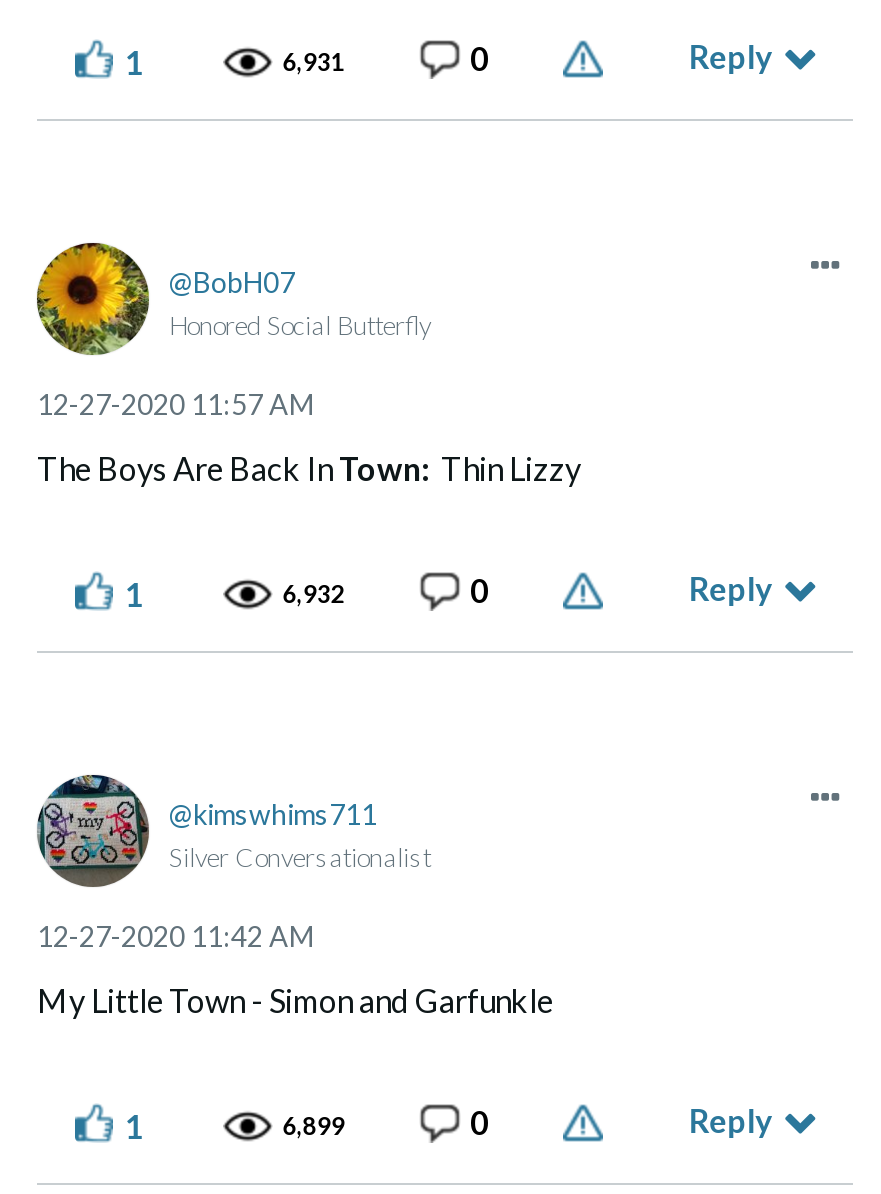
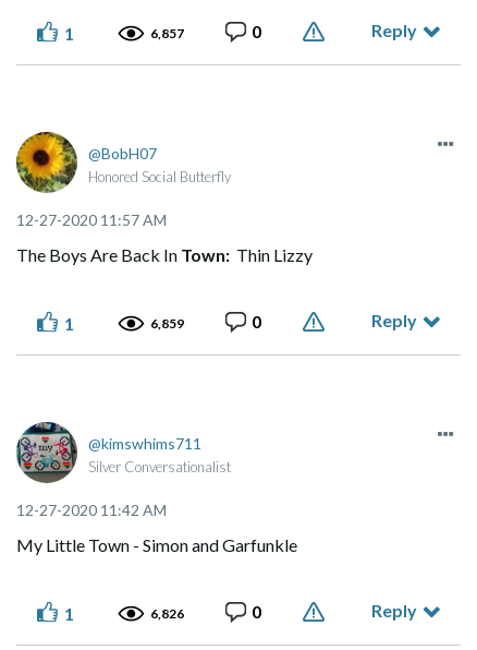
- 6,931
+ 6,857

- 6,932
+ 6,859

- 6,899
+ 6,826
